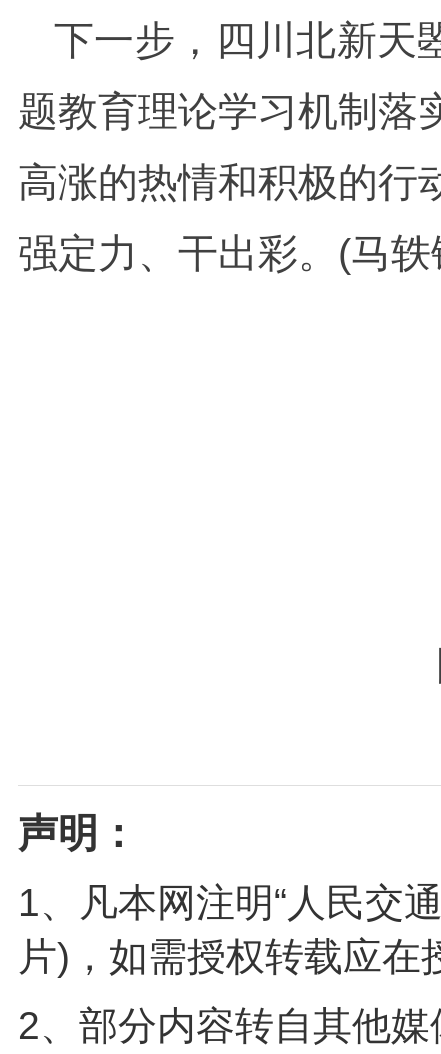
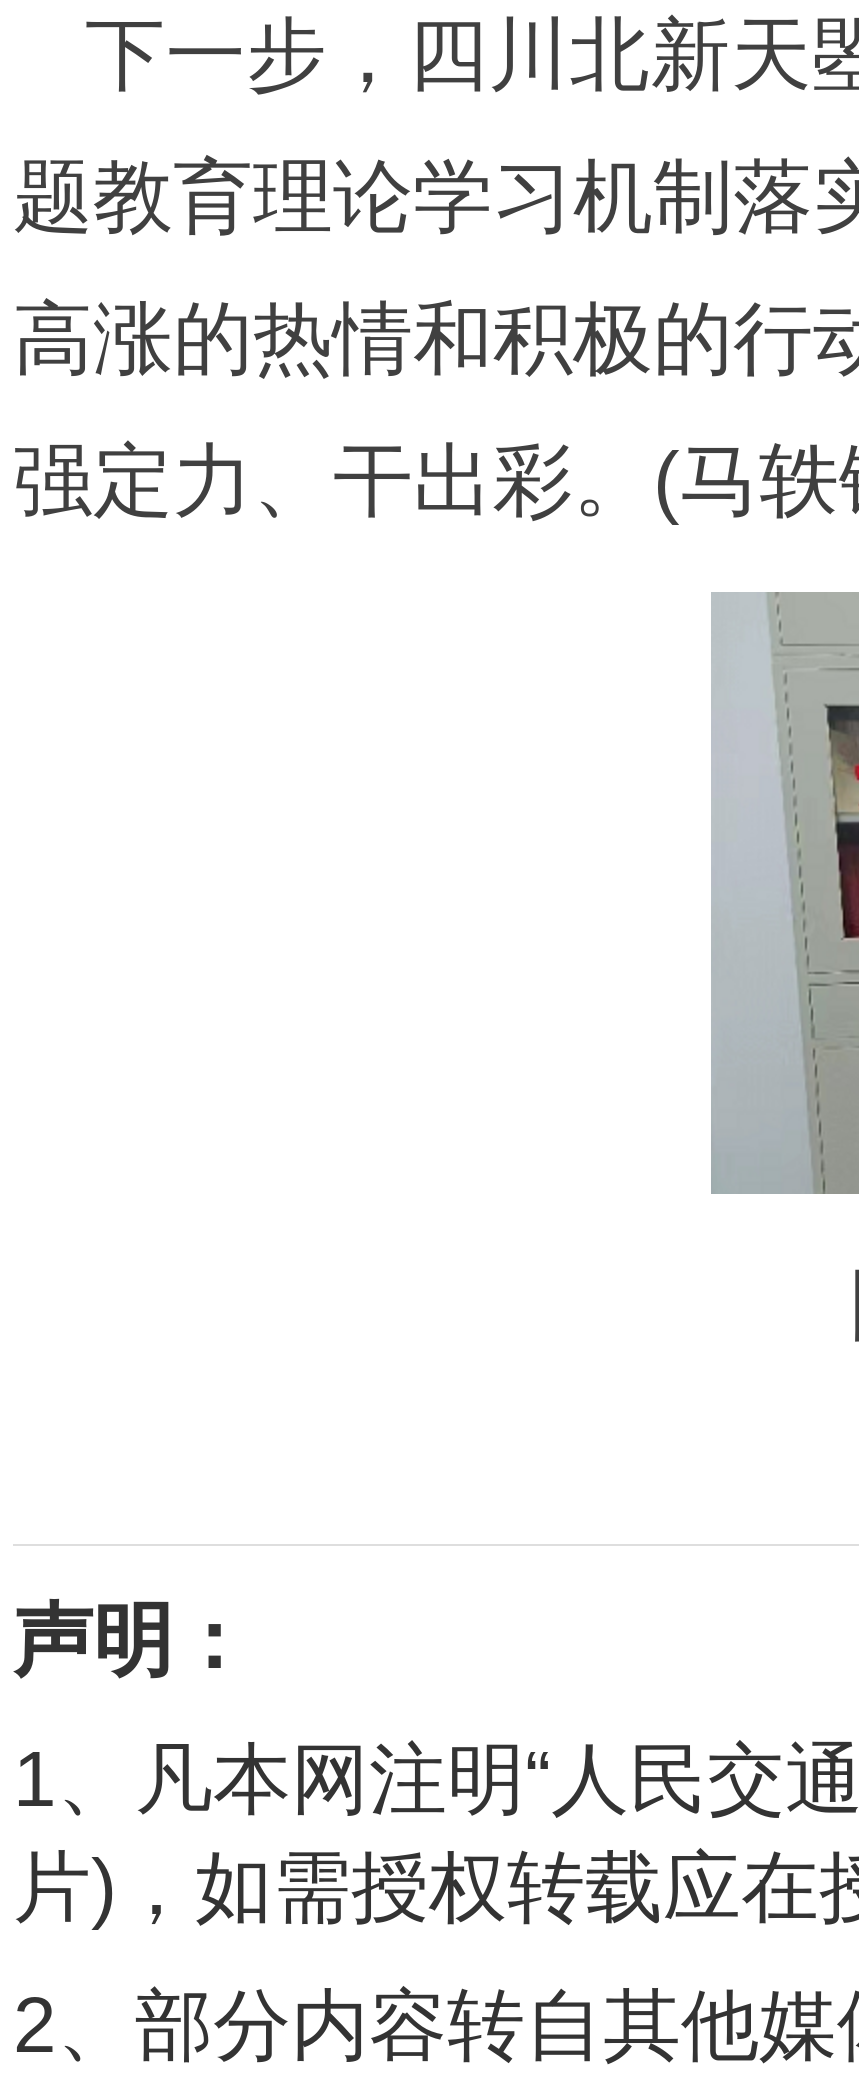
+ [image]
